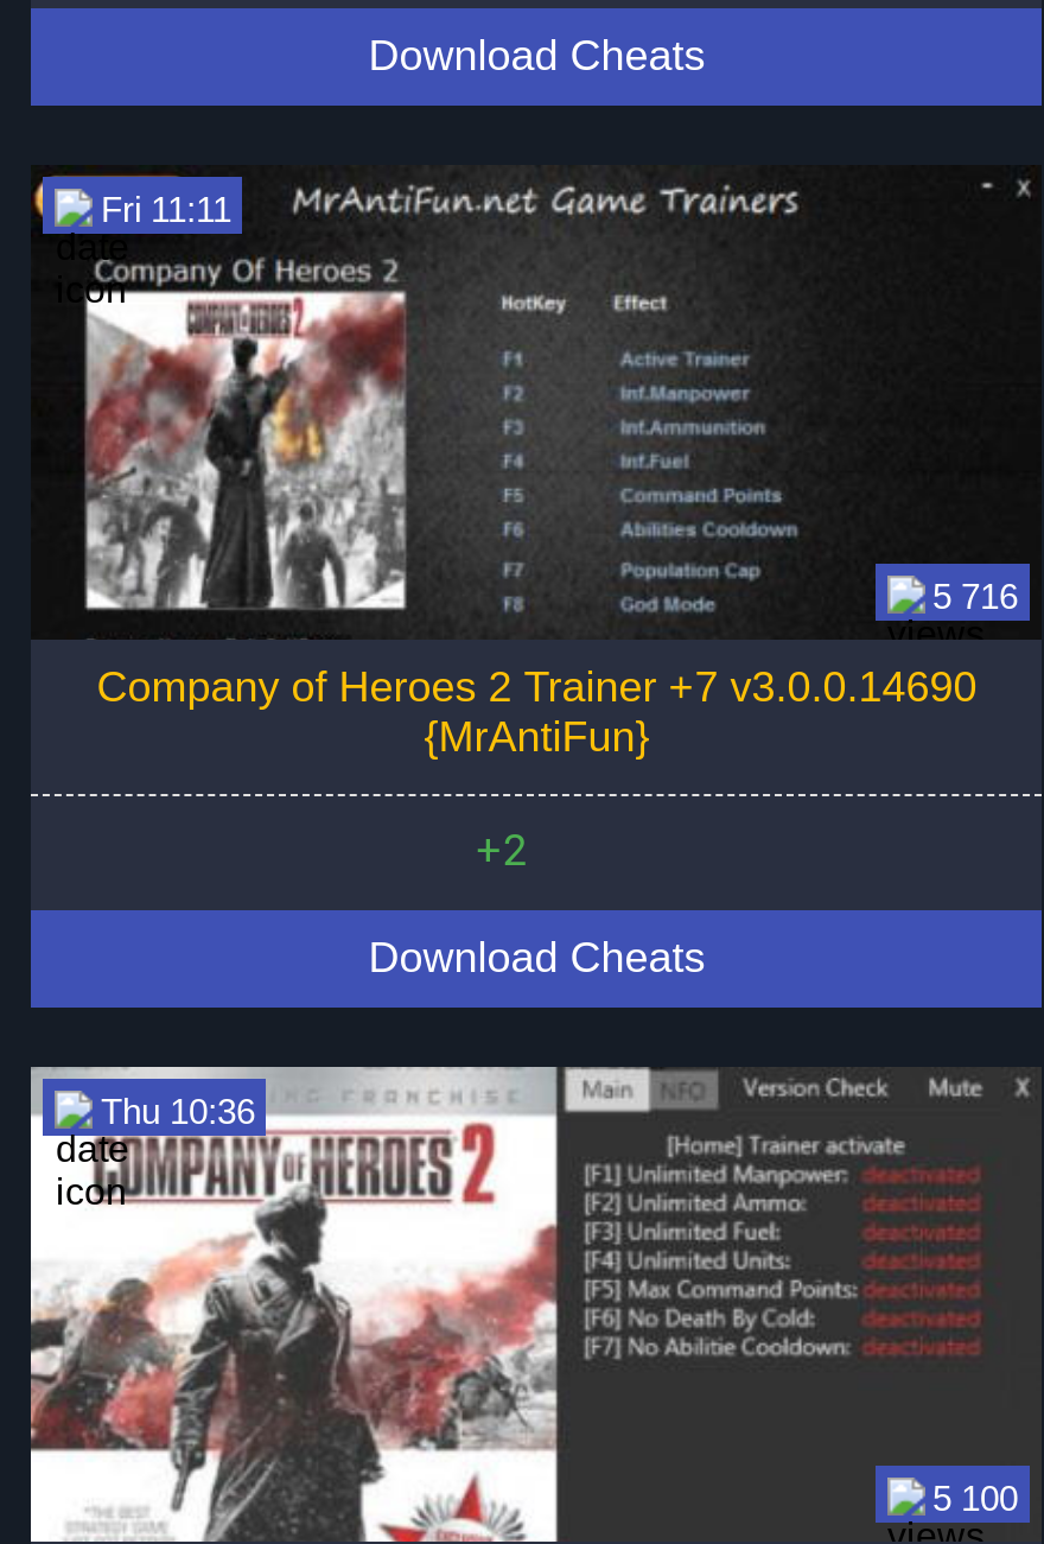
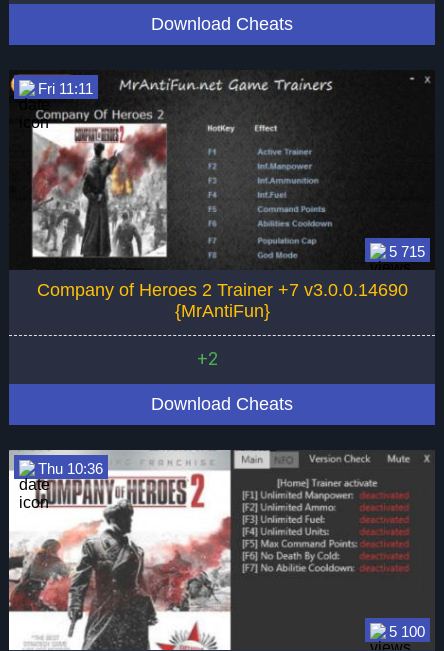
- 5 716
+ 5 715
